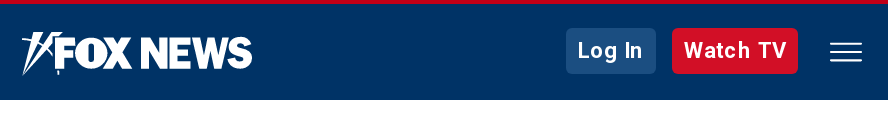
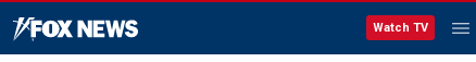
- Log In
